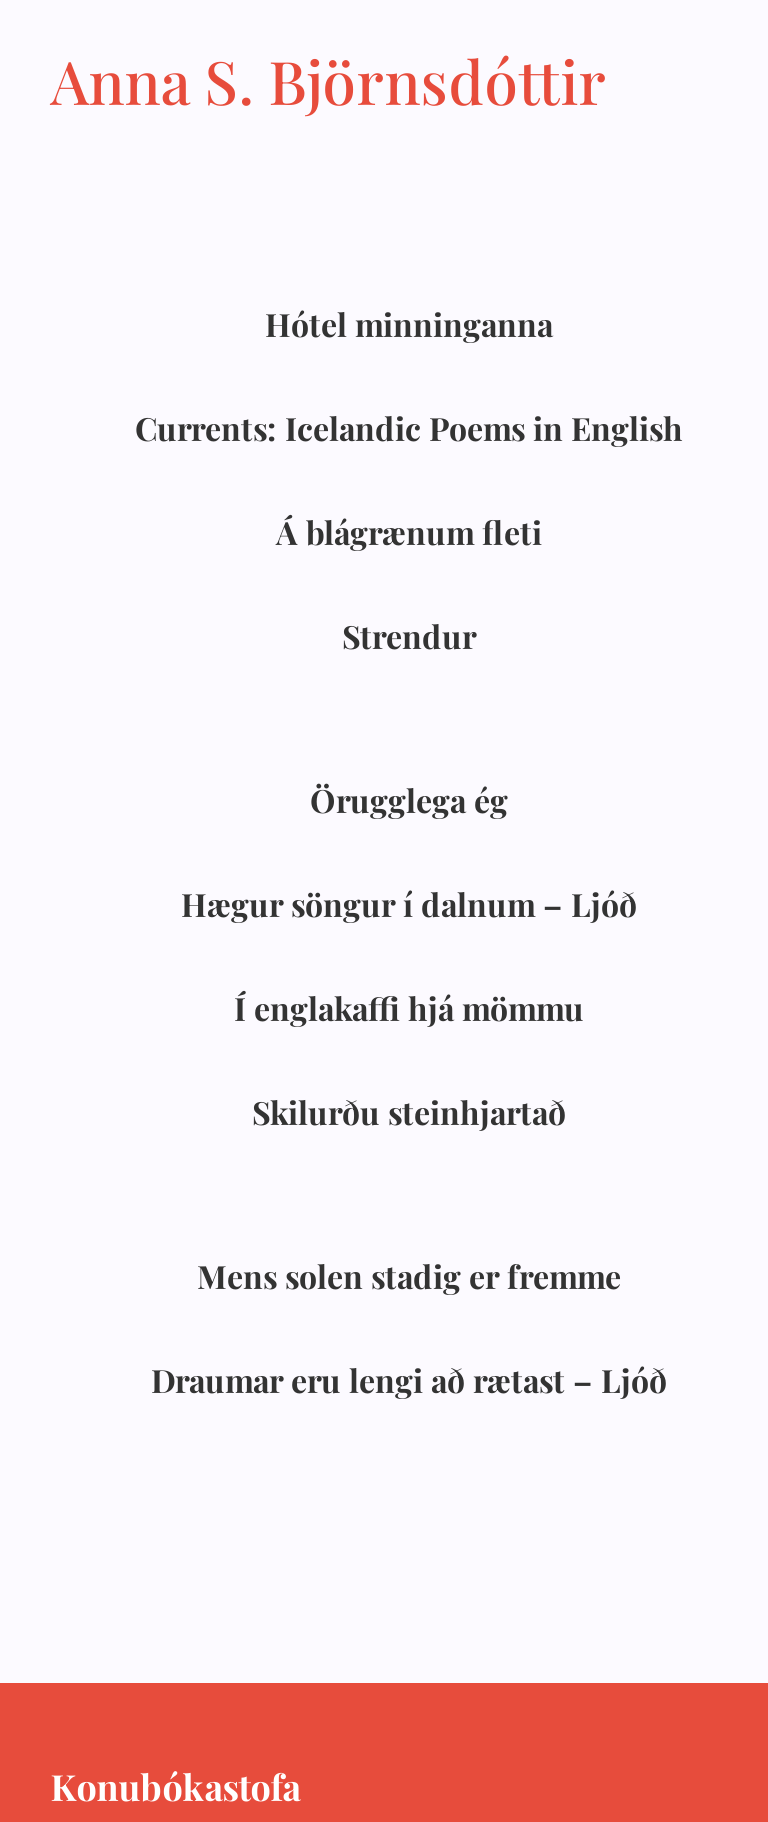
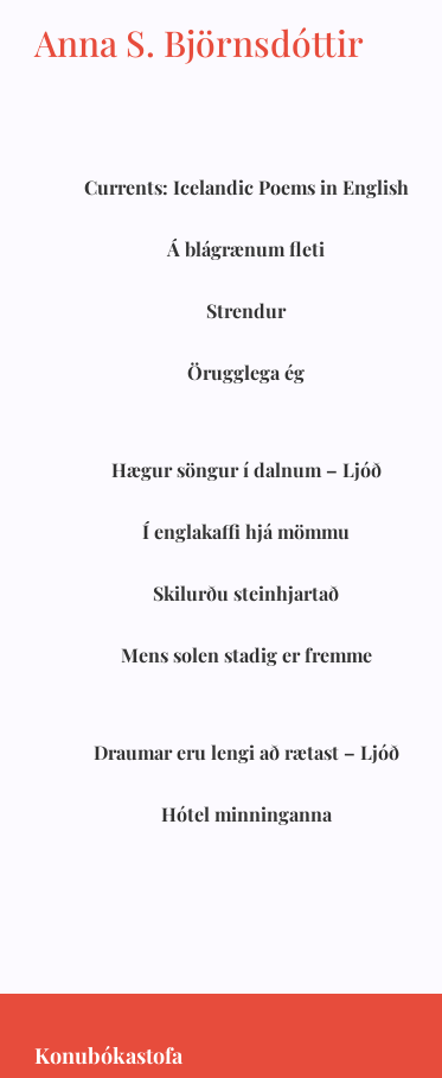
moved down: Hótel minninganna

moved up: Currents: Icelandic Poems in English | Á blágrænum fleti | Strendur

moved up: Örugglega ég

moved up: Hægur söngur í dalnum – Ljóð | Í englakaffi hjá mömmu | Skilurðu steinhjartað

moved up: Mens solen stadig er fremme

moved up: Draumar eru lengi að rætast – Ljóð
